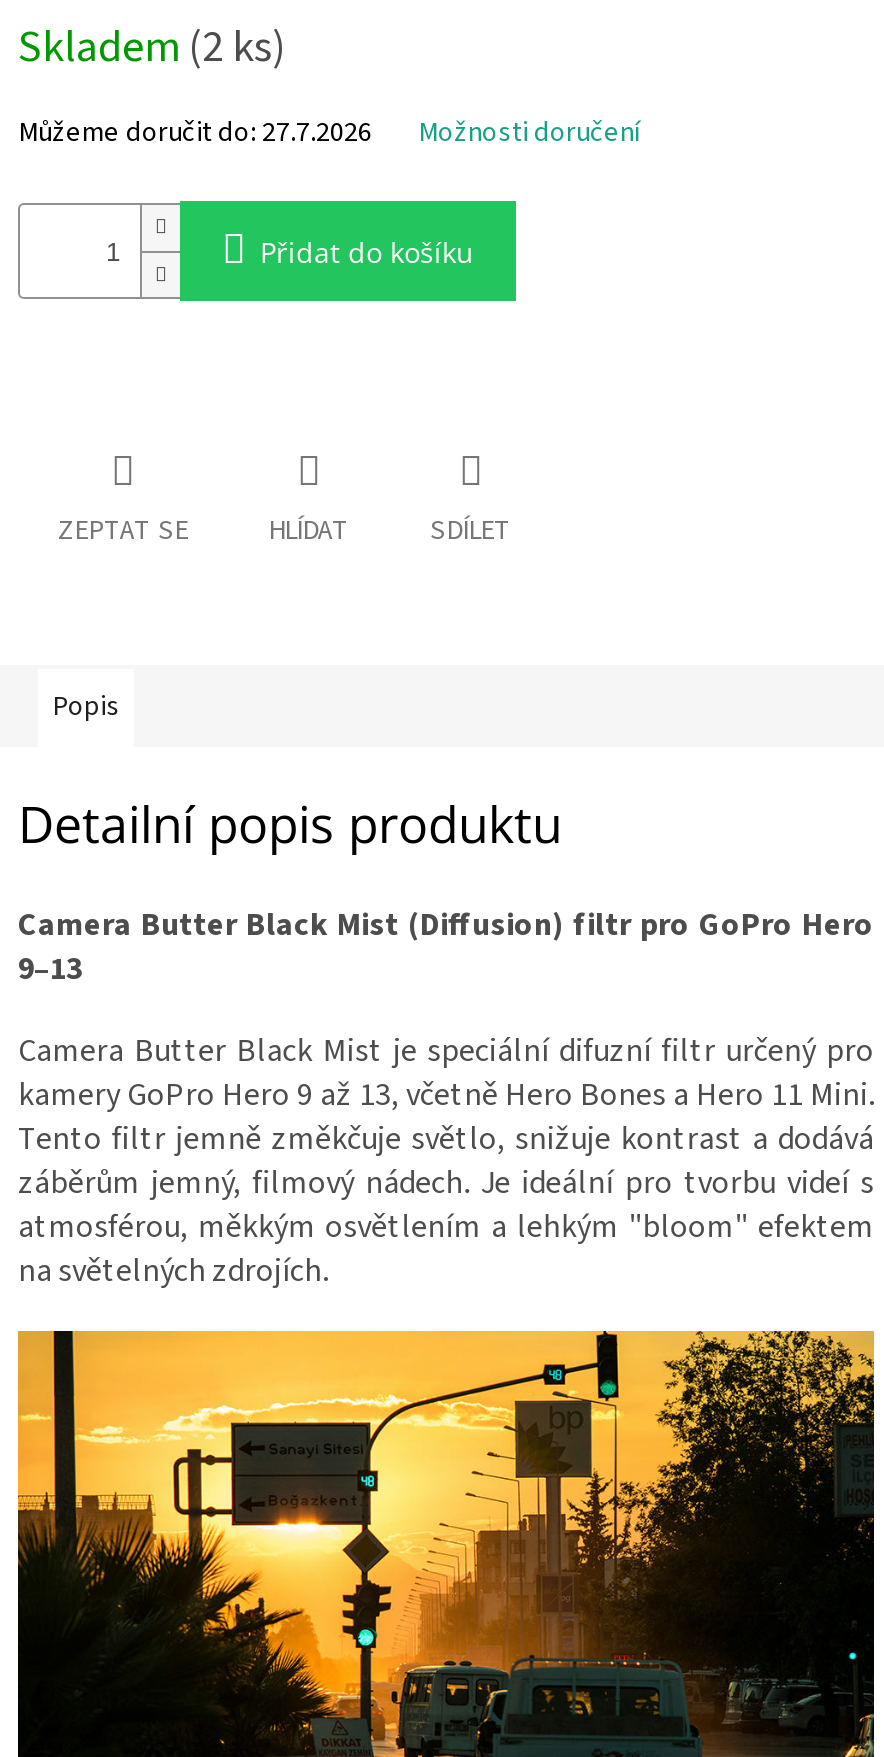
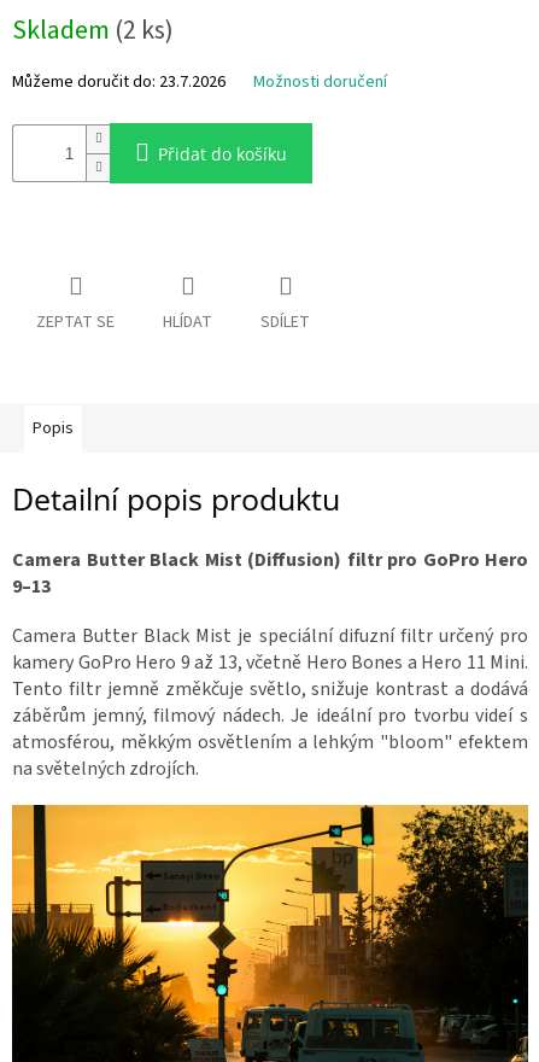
- Můžeme doručit do: 27.7.2026
+ Můžeme doručit do: 23.7.2026
